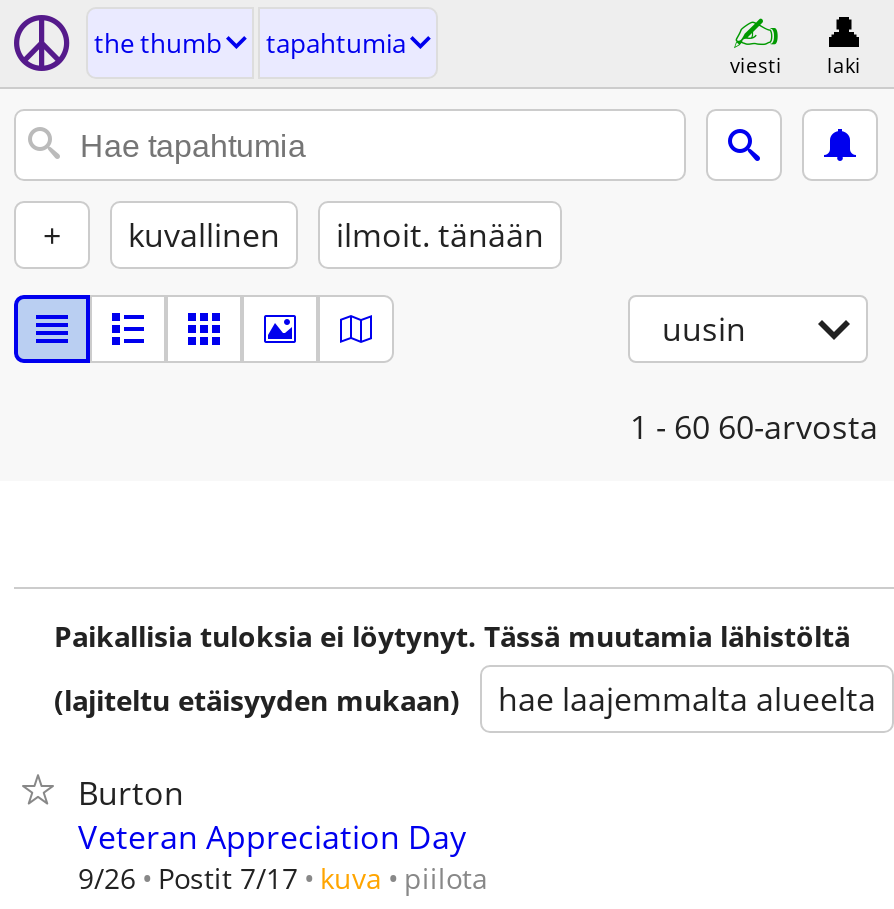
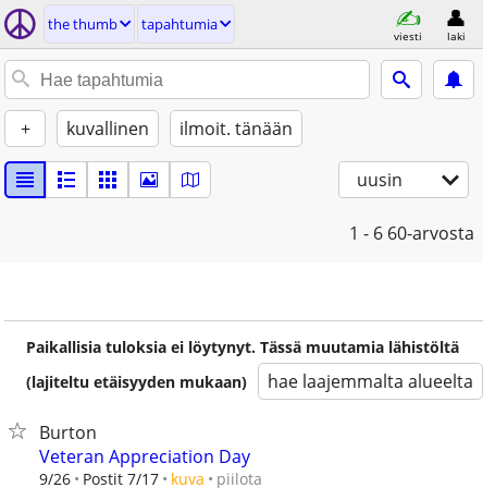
- 1 - 60 60-arvosta
+ 1 - 6 60-arvosta
